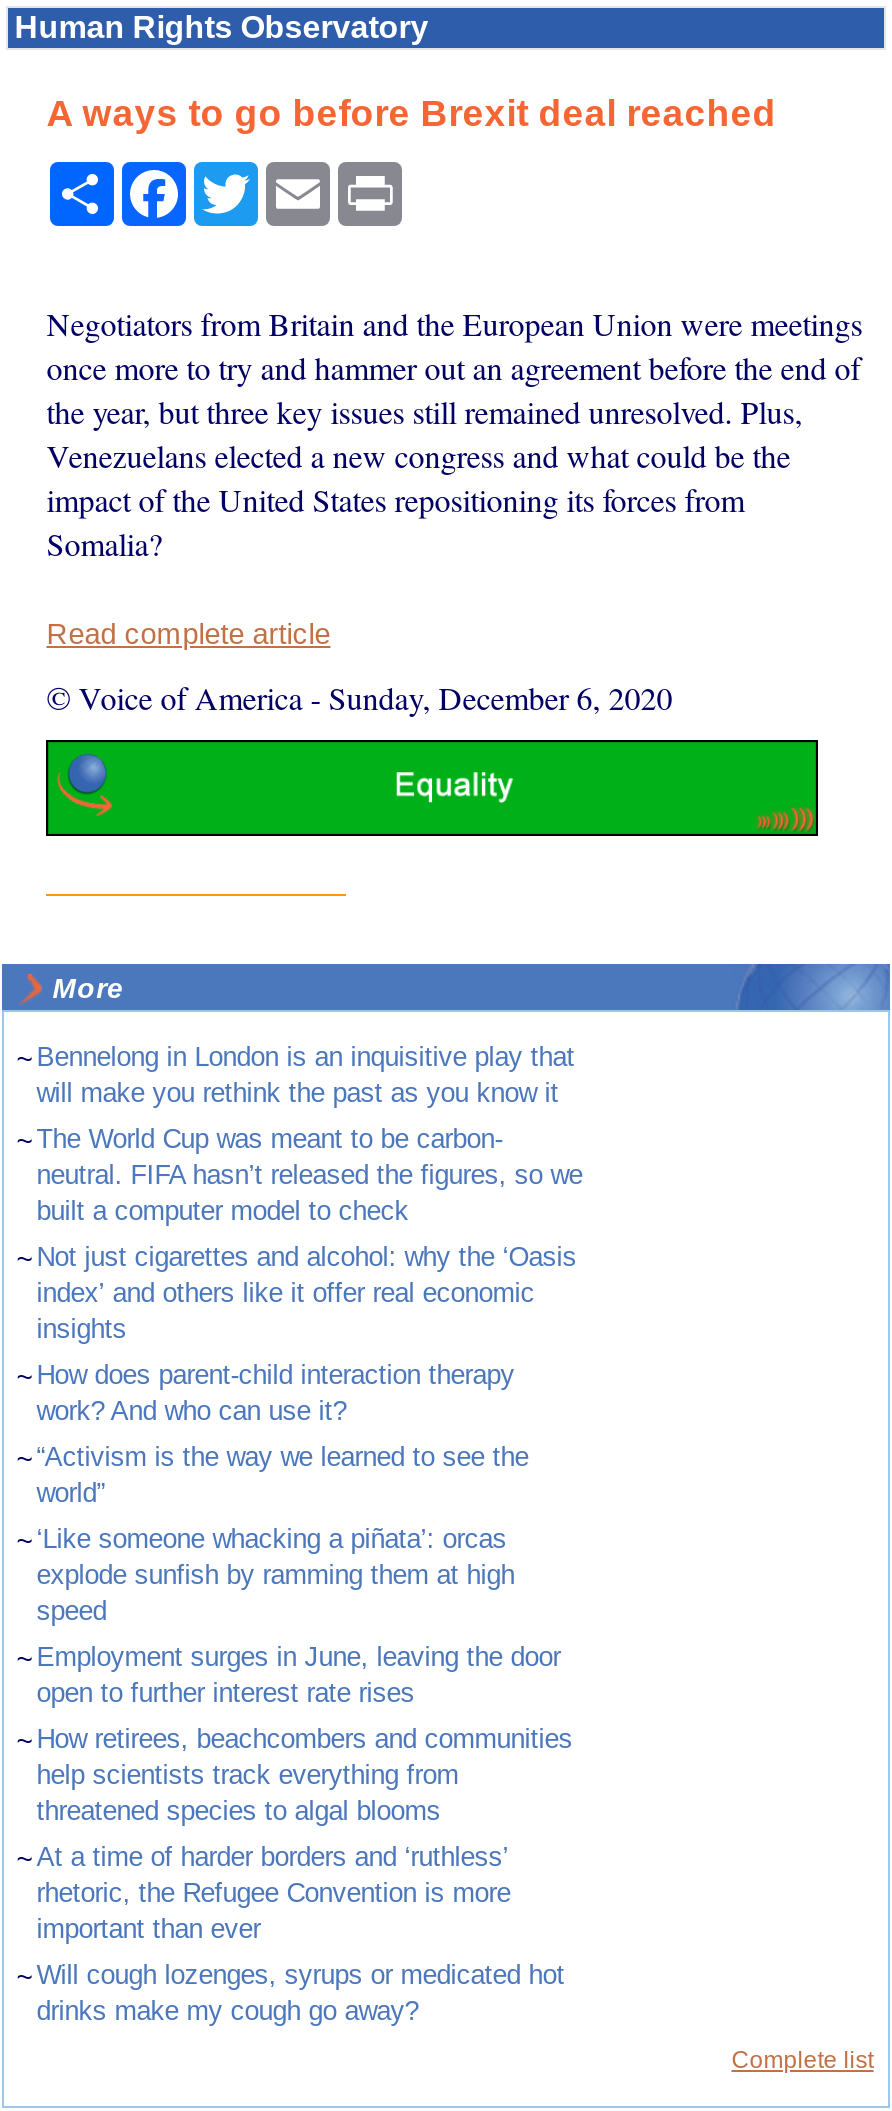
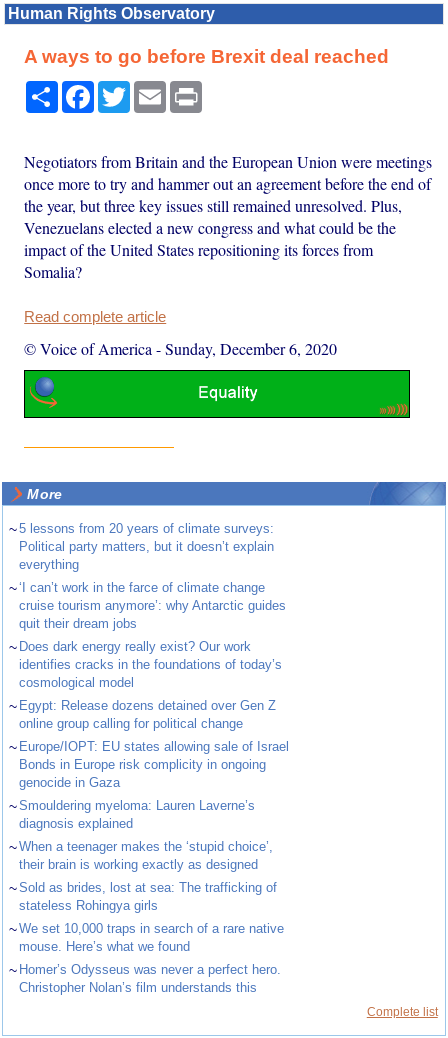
- ~ Bennelong in London is an inquisitive play that
- will make you rethink the past as you know it
+ ~ 5 lessons from 20 years of climate surveys:
+ Political party matters, but it doesn’t explain
+ everything

- ~ The World Cup was meant to be carbon-
- neutral. FIFA hasn’t released the figures, so we
- built a computer model to check
+ ~ ‘I can’t work in the farce of climate change
+ cruise tourism anymore’: why Antarctic guides
+ quit their dream jobs

- ~ Not just cigarettes and alcohol: why the ‘Oasis
- index’ and others like it offer real economic
- insights
+ ~ Does dark energy really exist? Our work
+ identifies cracks in the foundations of today’s
+ cosmological model

- ~ How does parent-child interaction therapy
- work? And who can use it?
+ ~ Egypt: Release dozens detained over Gen Z
+ online group calling for political change

- ~ “Activism is the way we learned to see the
- world”
+ ~ Europe/IOPT: EU states allowing sale of Israel
+ Bonds in Europe risk complicity in ongoing
+ genocide in Gaza

- ~ ‘Like someone whacking a piñata’: orcas
- explode sunfish by ramming them at high
- speed
+ ~ Smouldering myeloma: Lauren Laverne’s
+ diagnosis explained

- ~ Employment surges in June, leaving the door
- open to further interest rate rises
+ ~ When a teenager makes the ‘stupid choice’,
+ their brain is working exactly as designed

- ~ How retirees, beachcombers and communities
- help scientists track everything from
- threatened species to algal blooms
+ ~ Sold as brides, lost at sea: The trafficking of
+ stateless Rohingya girls

- ~ At a time of harder borders and ‘ruthless’
- rhetoric, the Refugee Convention is more
- important than ever
+ ~ We set 10,000 traps in search of a rare native
+ mouse. Here’s what we found

- ~ Will cough lozenges, syrups or medicated hot
- drinks make my cough go away?
+ ~ Homer’s Odysseus was never a perfect hero.
+ Christopher Nolan’s film understands this
